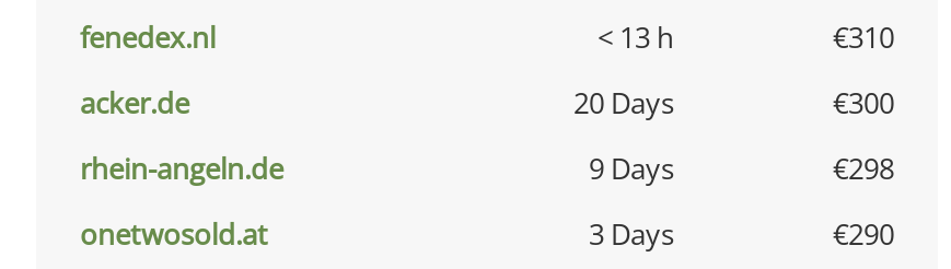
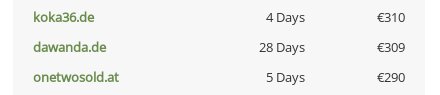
- fenedex.nl
- < 13 h
+ koka36.de
+ 4 Days

- acker.de
- 20 Days
- €300
- rhein-angeln.de
- 9 Days
- €298
+ dawanda.de
+ 28 Days
+ €309

- 3 Days
+ 5 Days
